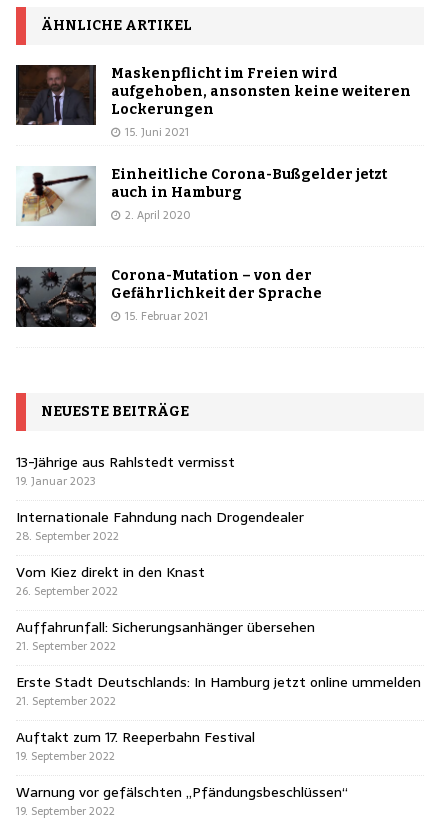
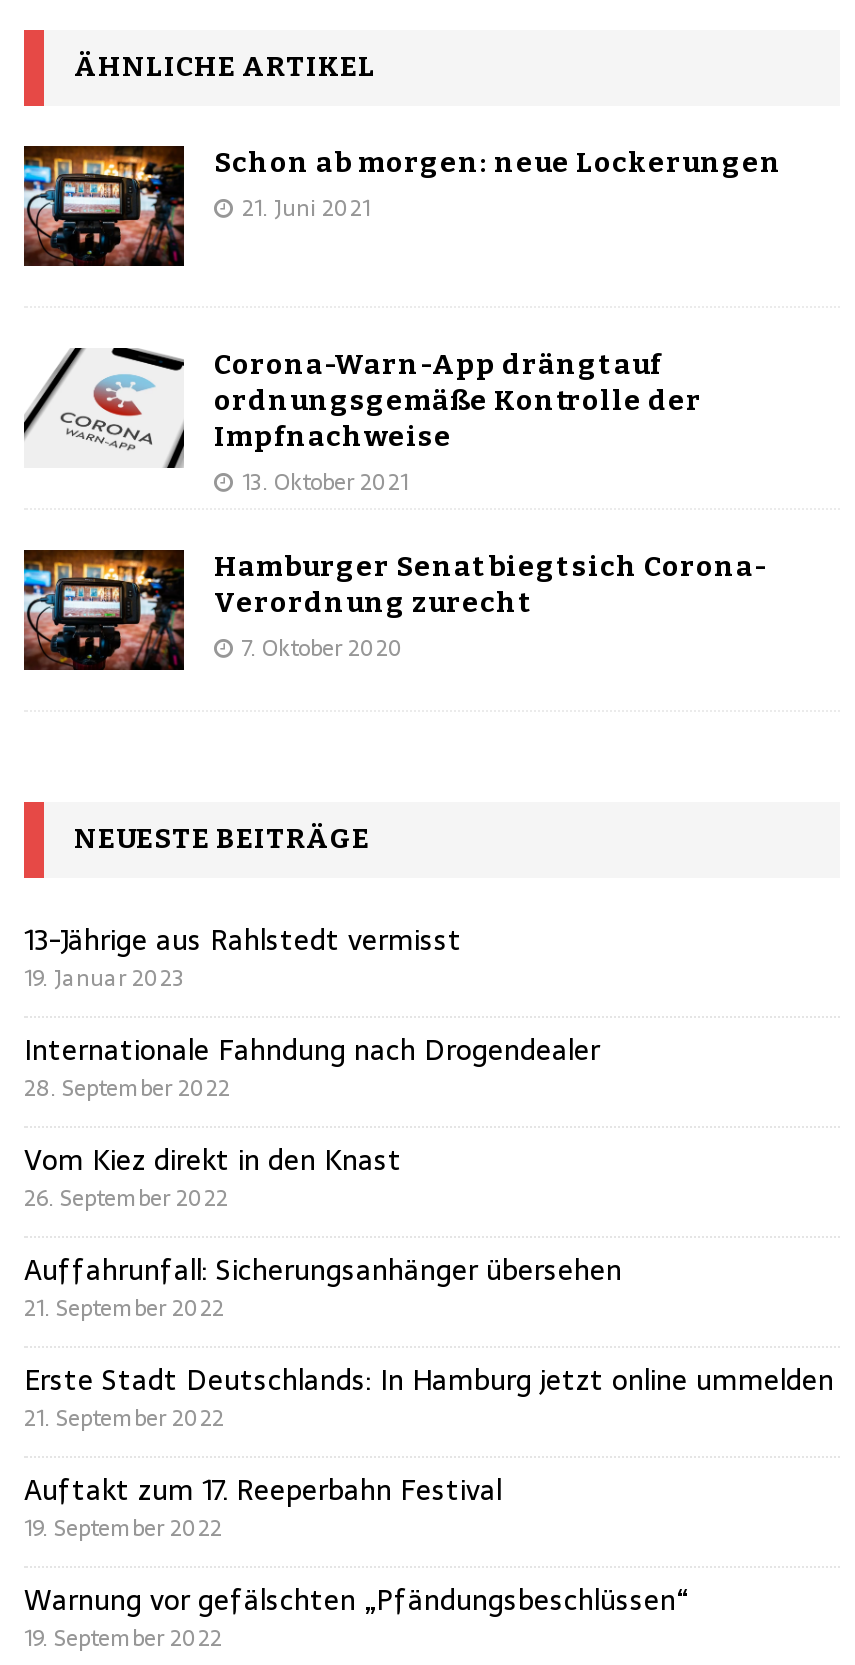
- [image]
- Maskenpflicht im Freien wird
- aufgehoben, ansonsten keine weiteren
- Lockerungen
- 15. Juni 2021
+ [image]
+ Schon ab morgen: neue Lockerungen
+ 21. Juni 2021

- [image]
- Einheitliche Corona-Bußgelder jetzt
- auch in Hamburg
- 2. April 2020
+ [image]
+ Corona-Warn-App drängt auf
+ ordnungsgemäße Kontrolle der
+ Impfnachweise
+ 13. Oktober 2021

- [image]
- Corona-Mutation – von der
- Gefährlichkeit der Sprache
- 15. Februar 2021
+ [image]
+ Hamburger Senat biegt sich Corona-
+ Verordnung zurecht
+ 7. Oktober 2020
